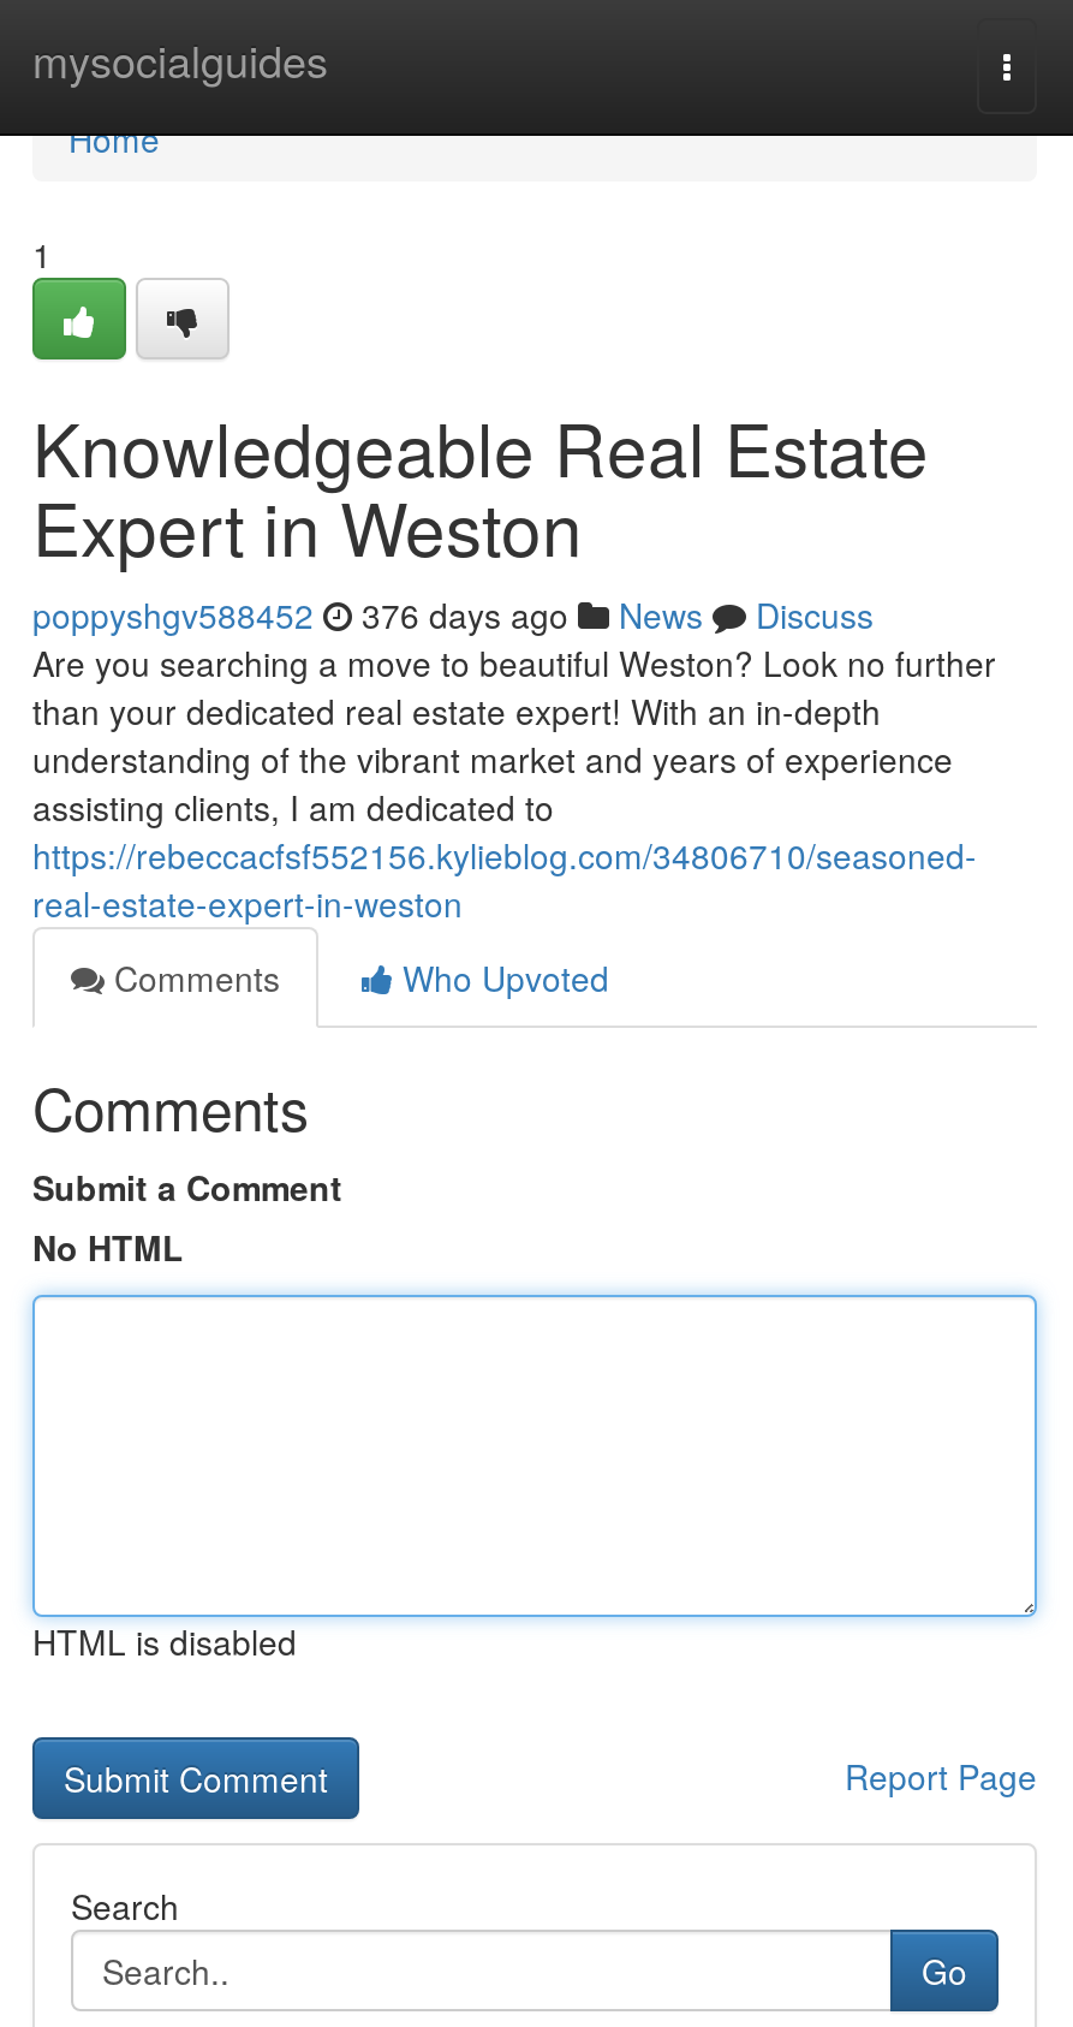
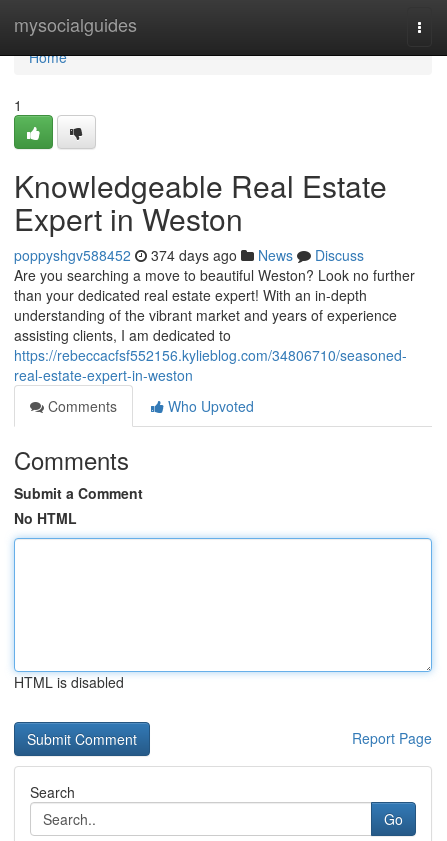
- poppyshgv588452 376 days ago News Discuss
+ poppyshgv588452 374 days ago News Discuss
